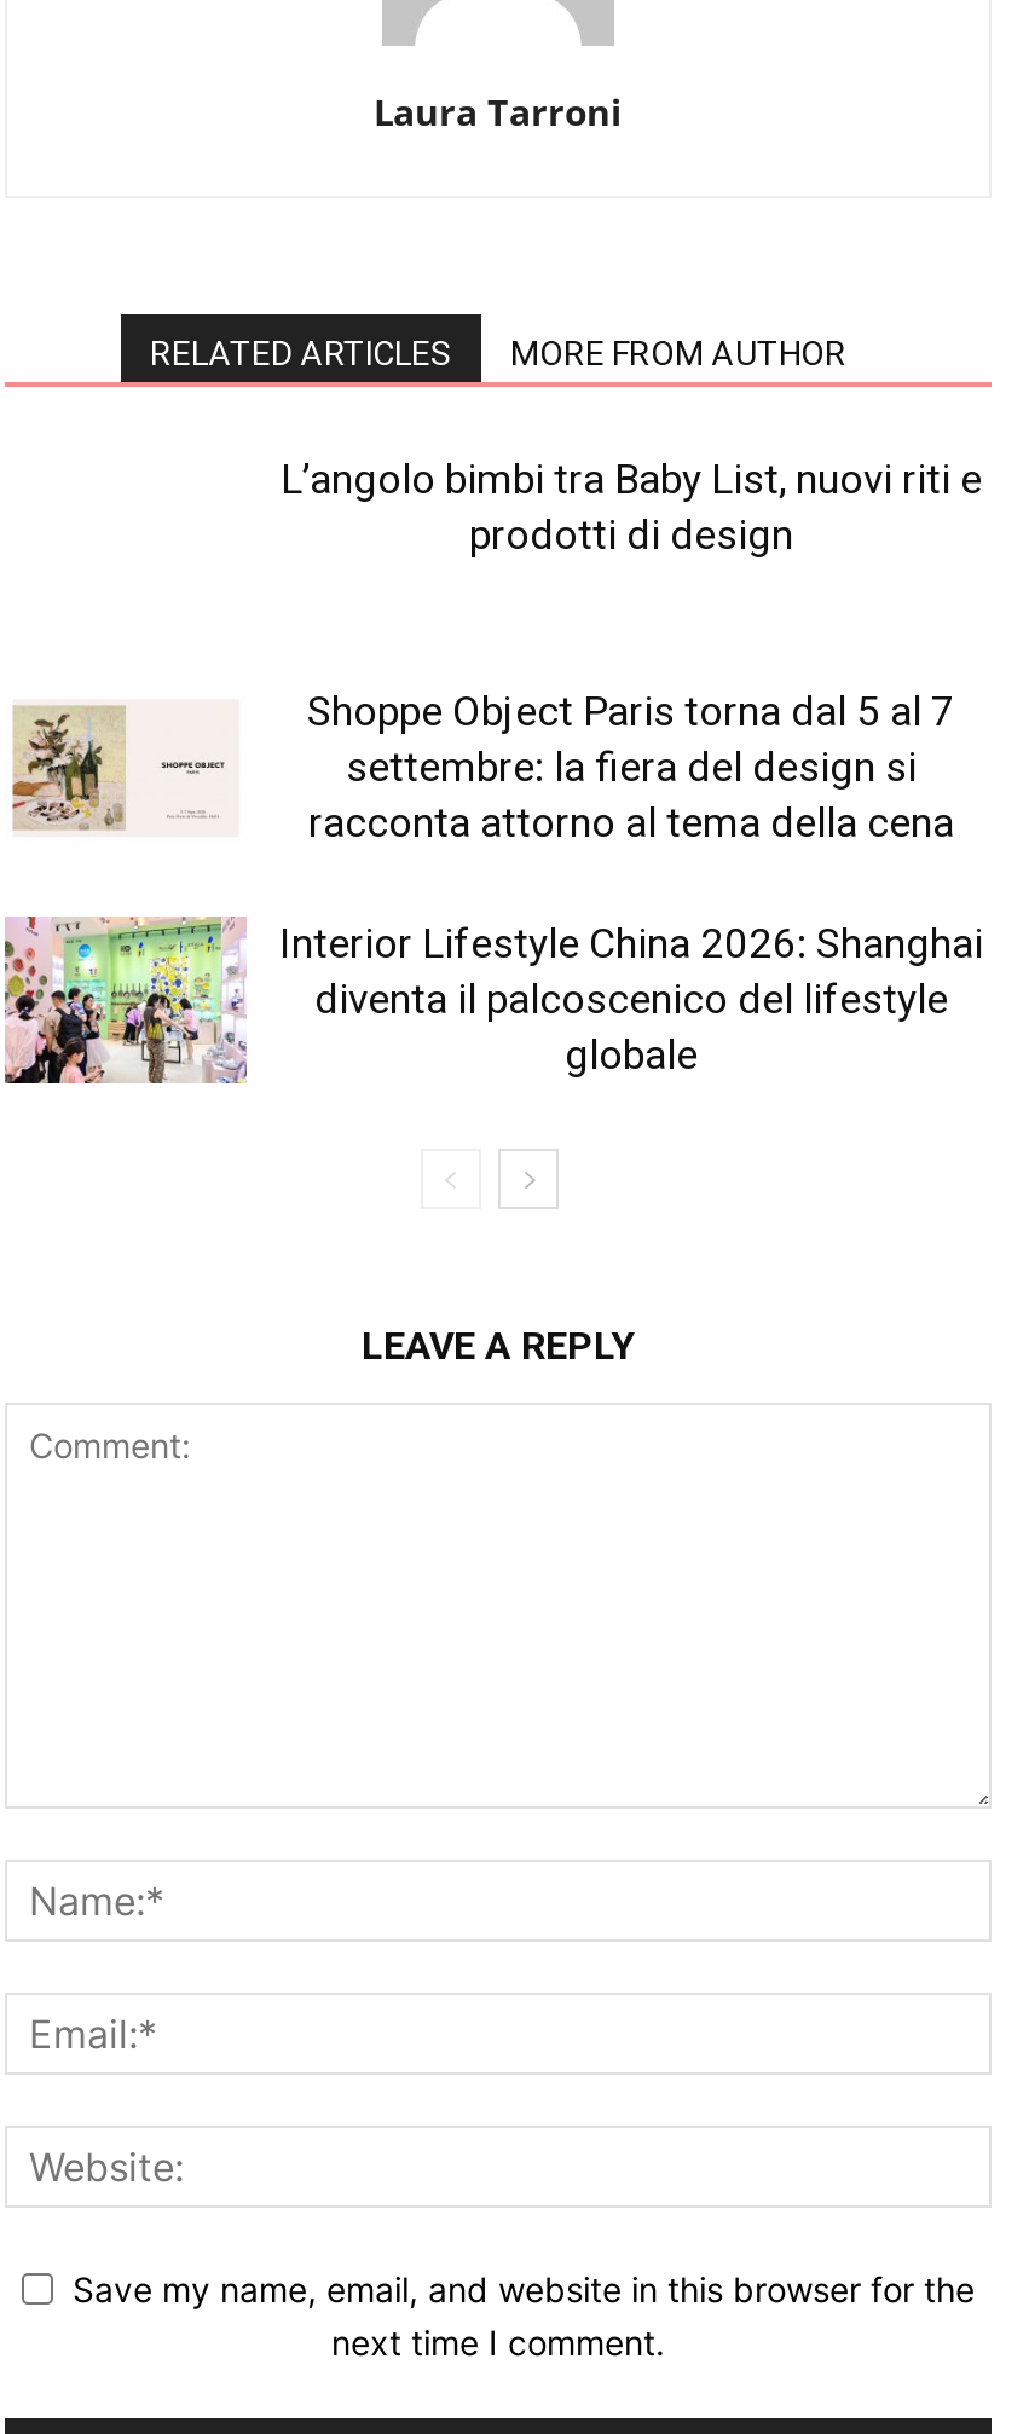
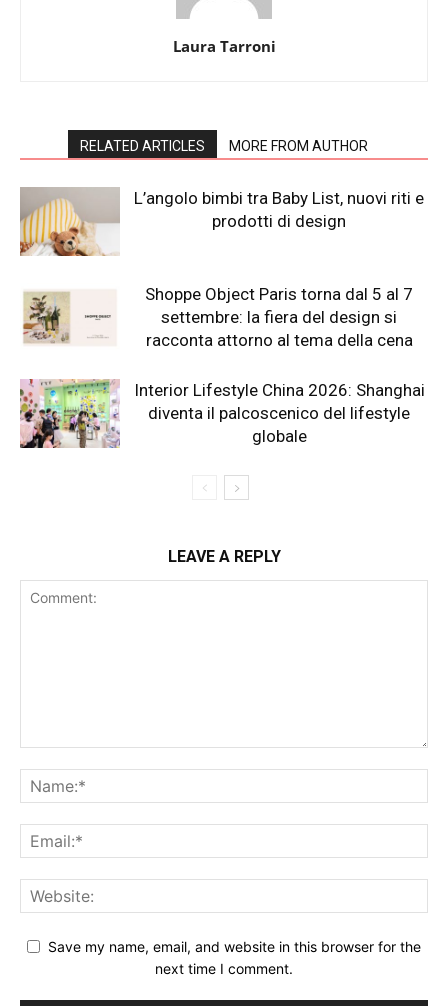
+ [image]
